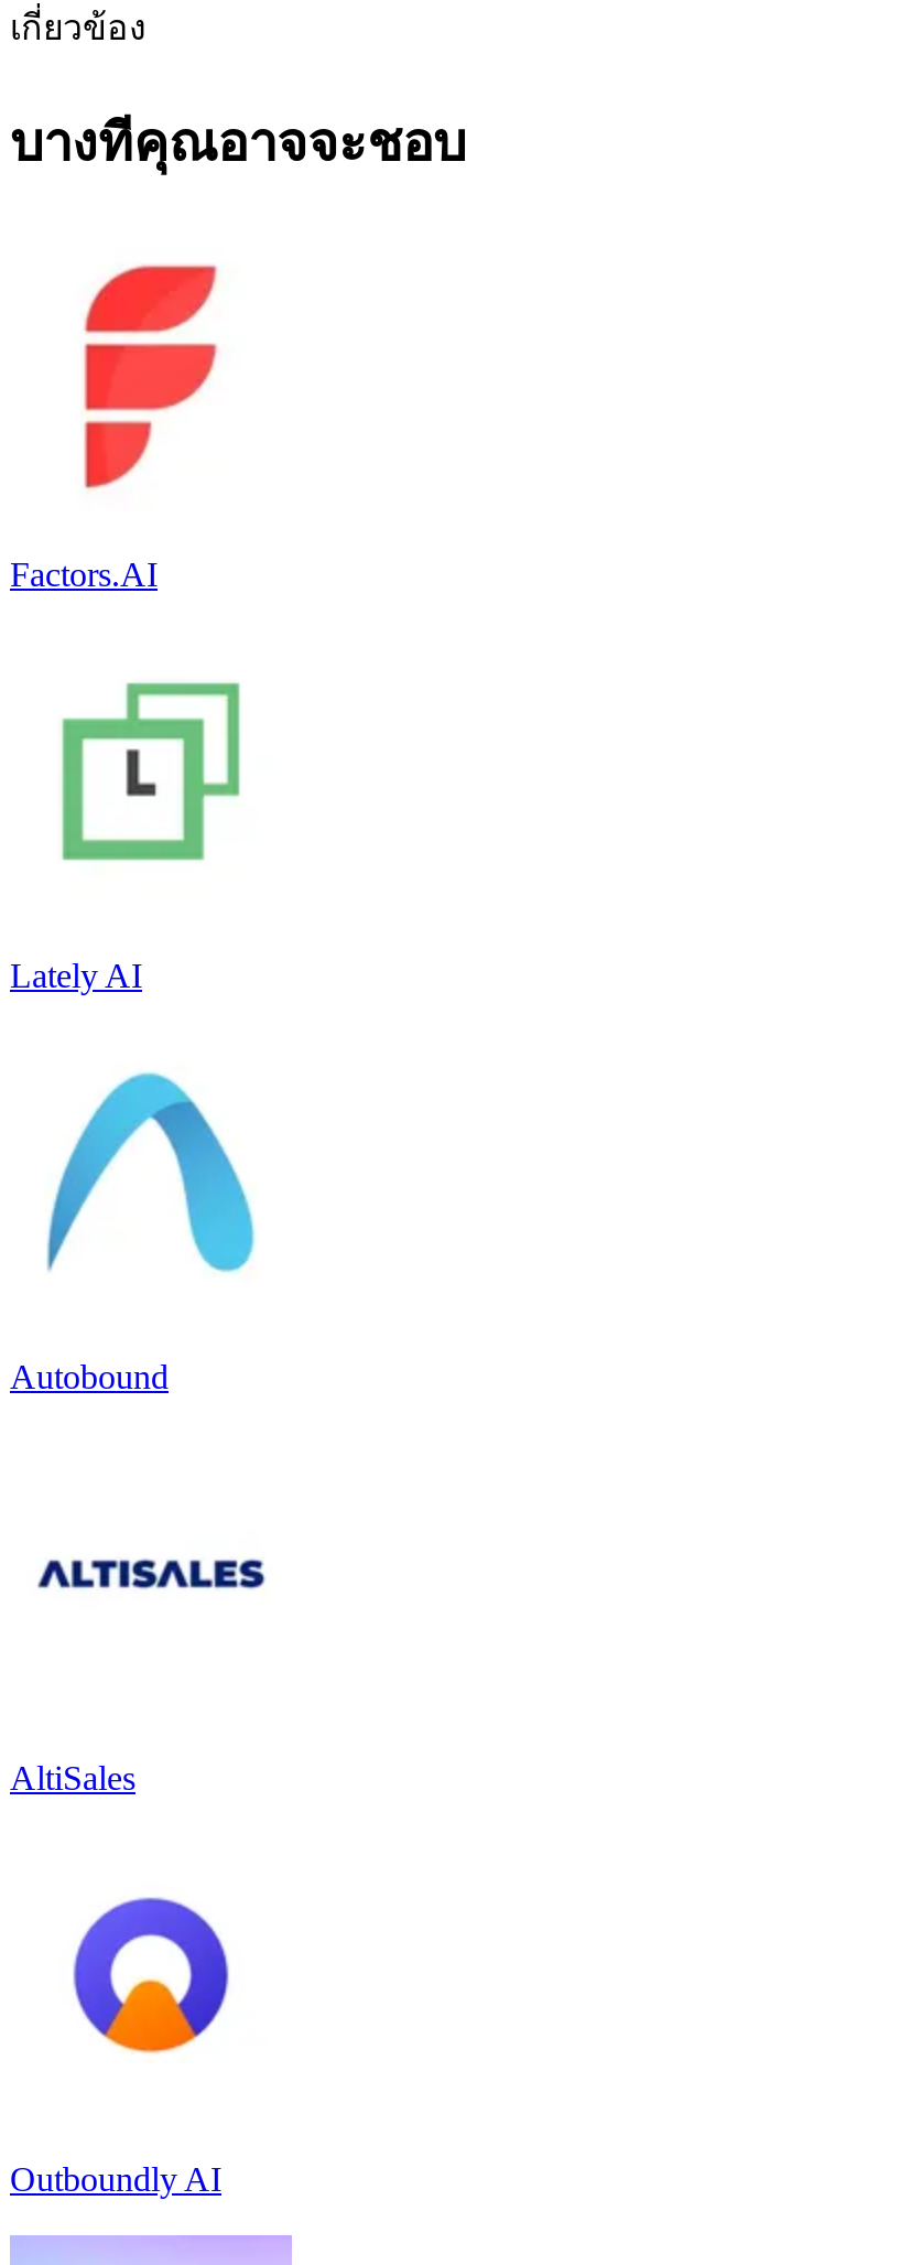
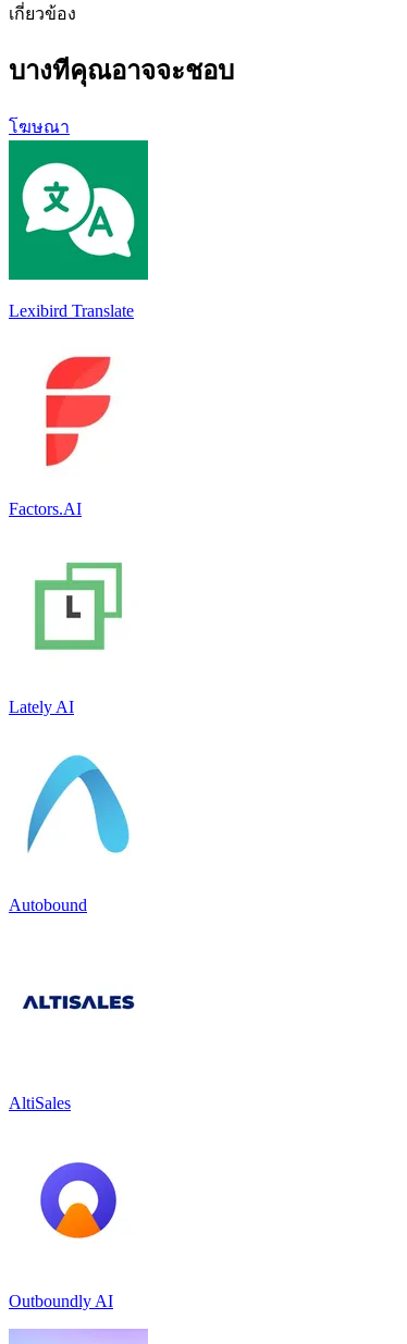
+ [image]
+ Lexibird Translate

+ โฆษณา
